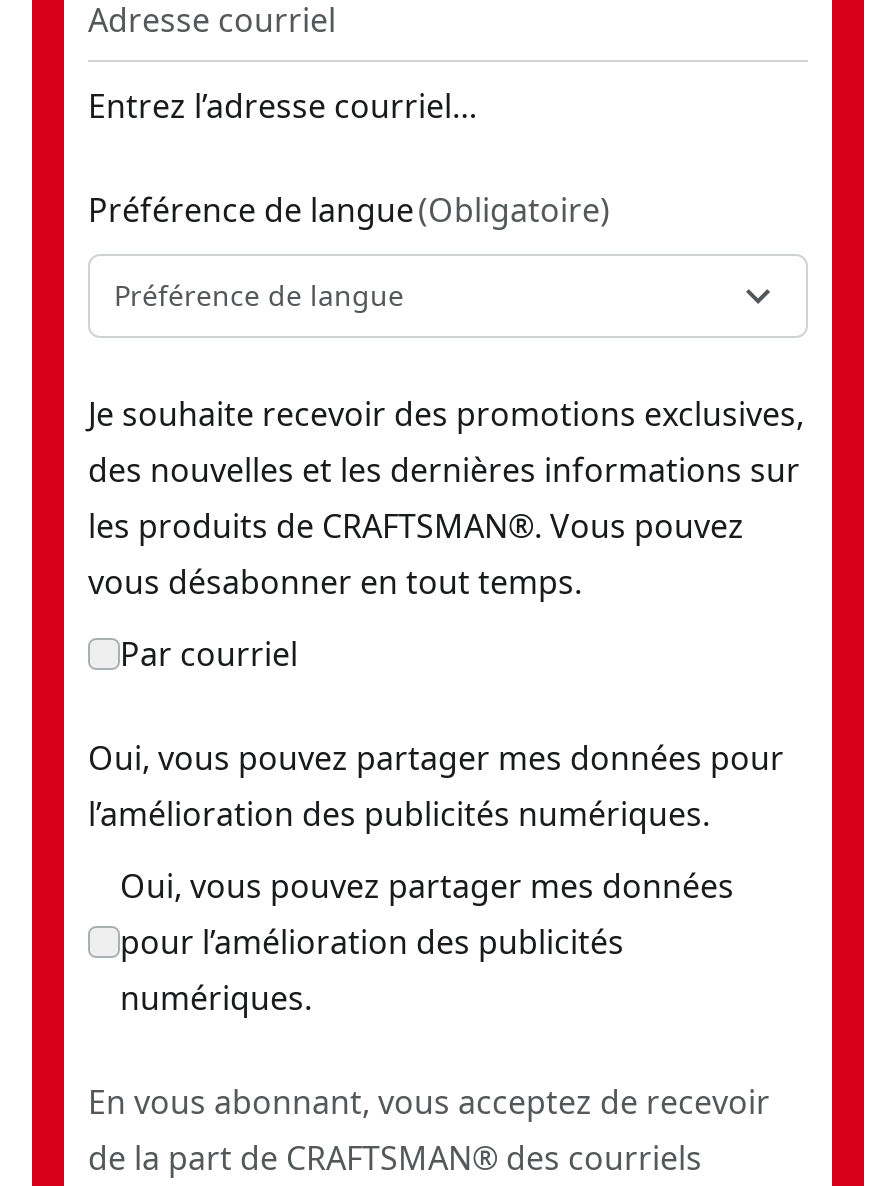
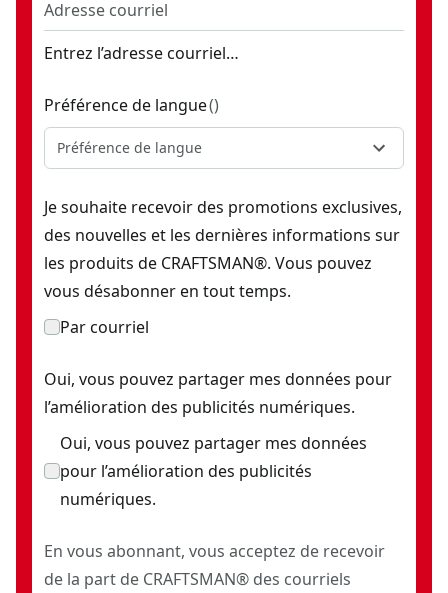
- Préférence de langue (Obligatoire)
+ Préférence de langue ()
